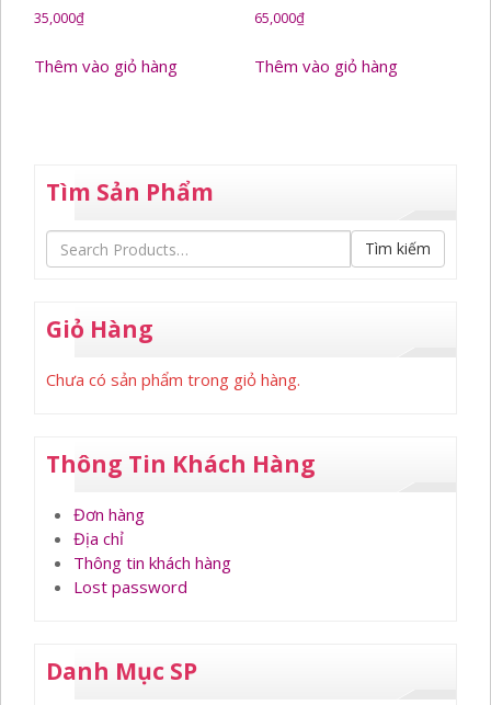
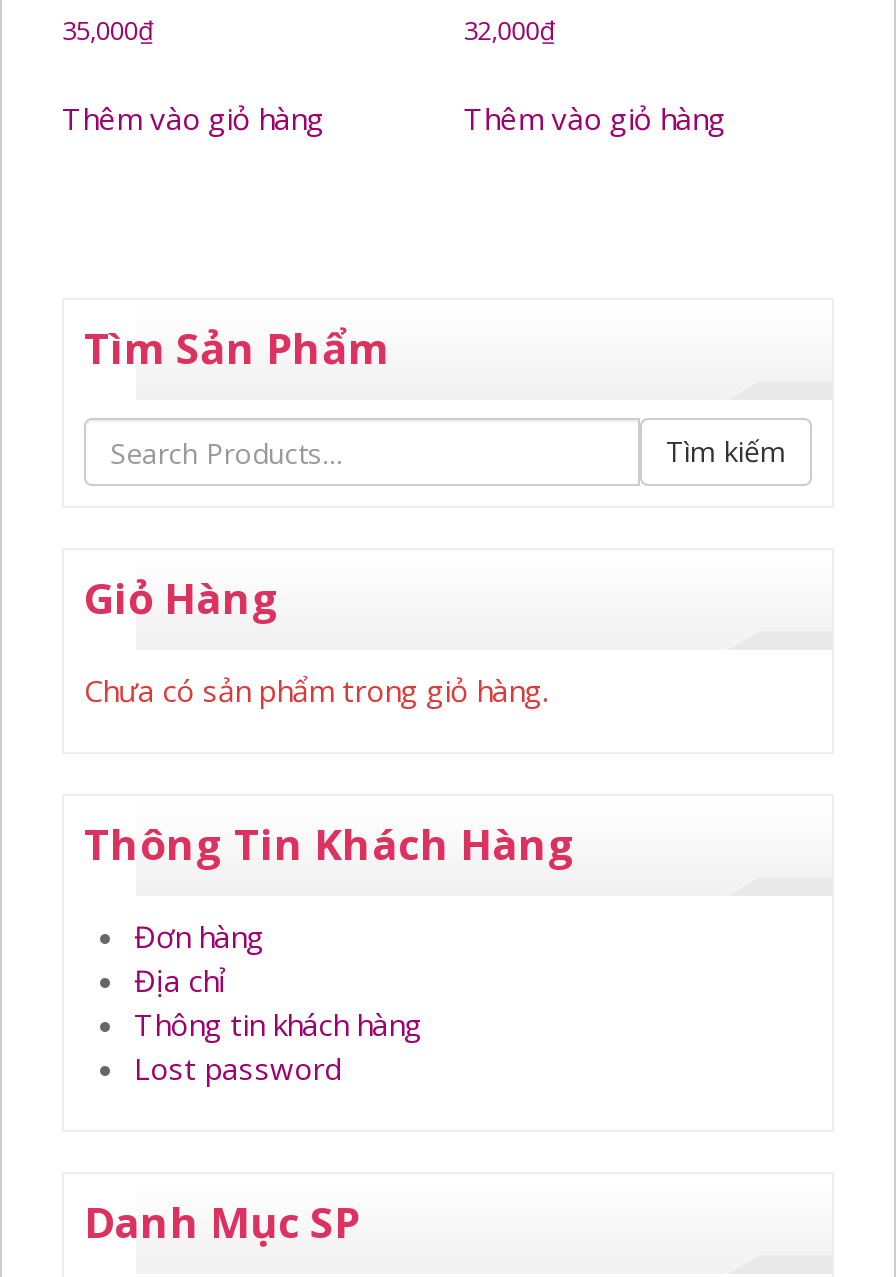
- 65,000₫
+ 32,000₫
